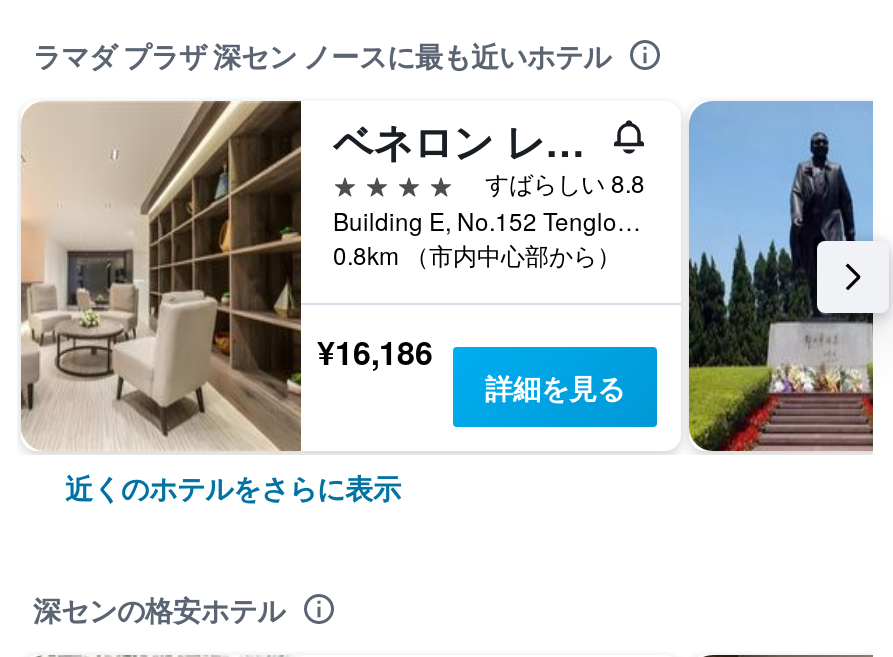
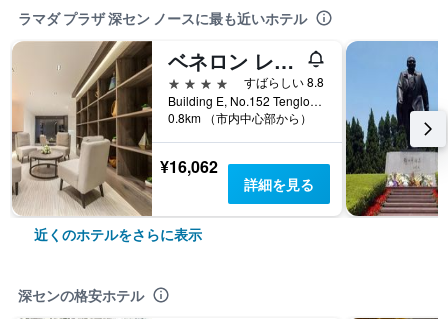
- ¥16,186
+ ¥16,062
